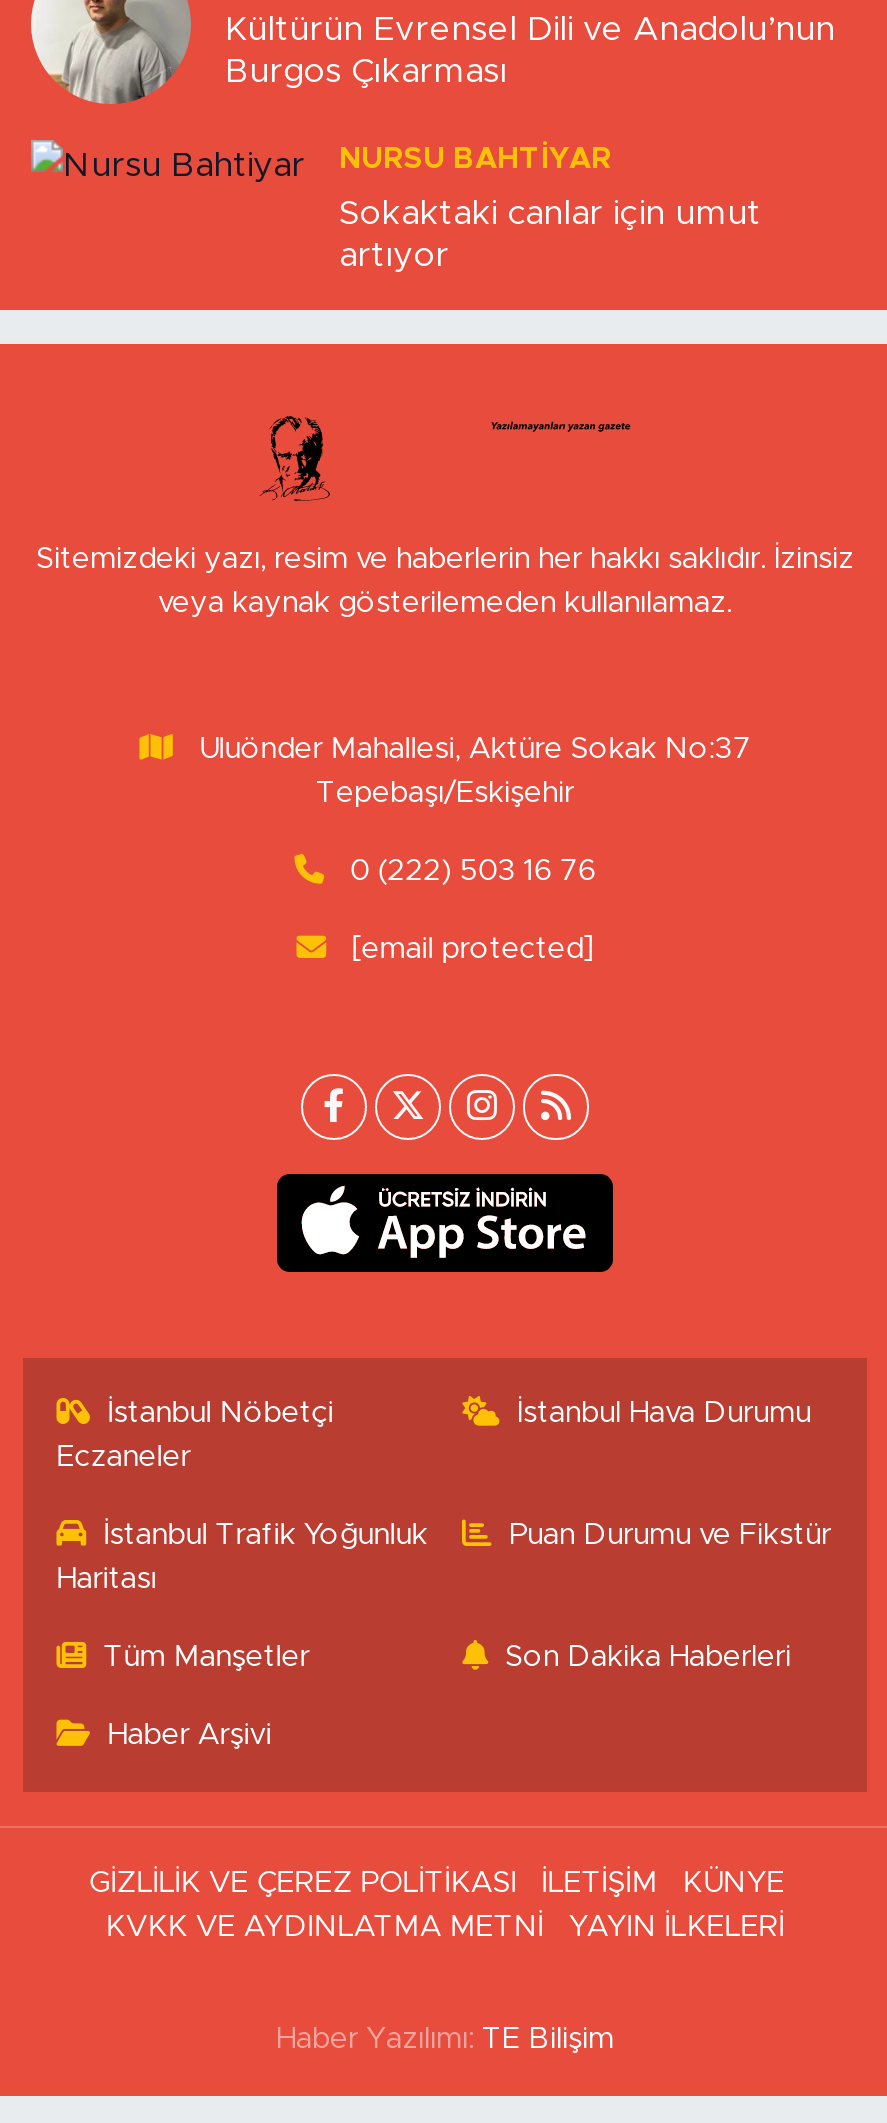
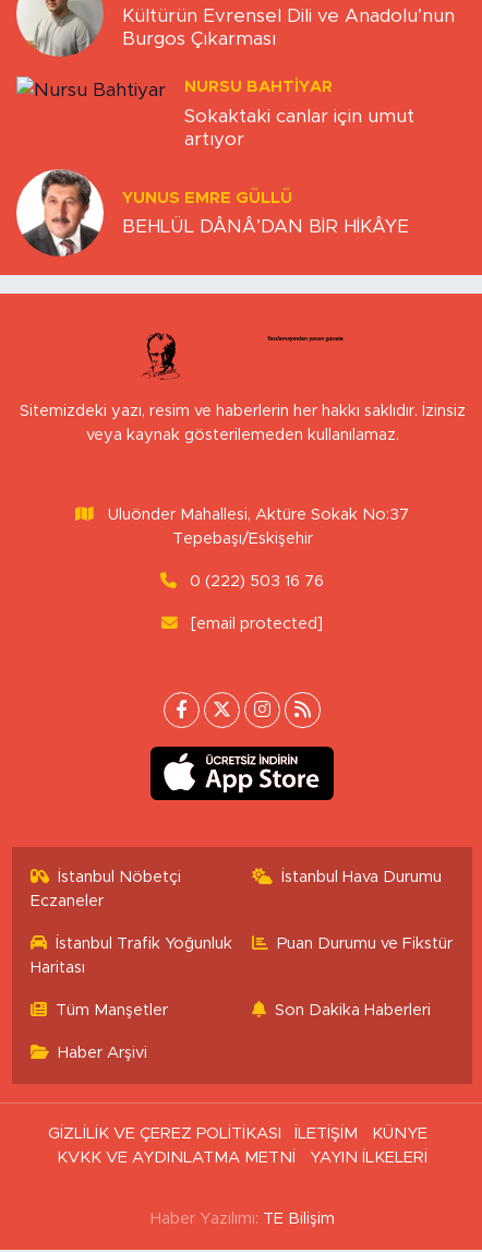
+ [image]
+ YUNUS EMRE GÜLLÜ
+ BEHLÜL DÂNÂ’DAN BİR HİKÂYE
